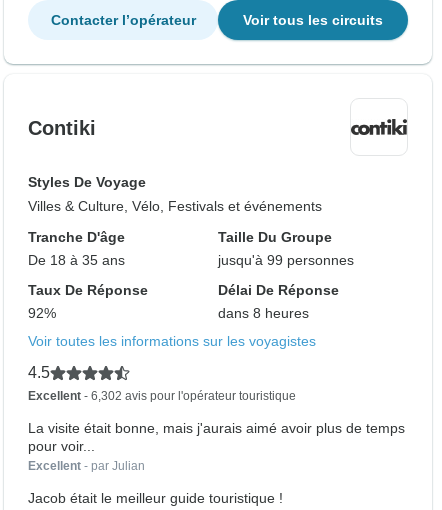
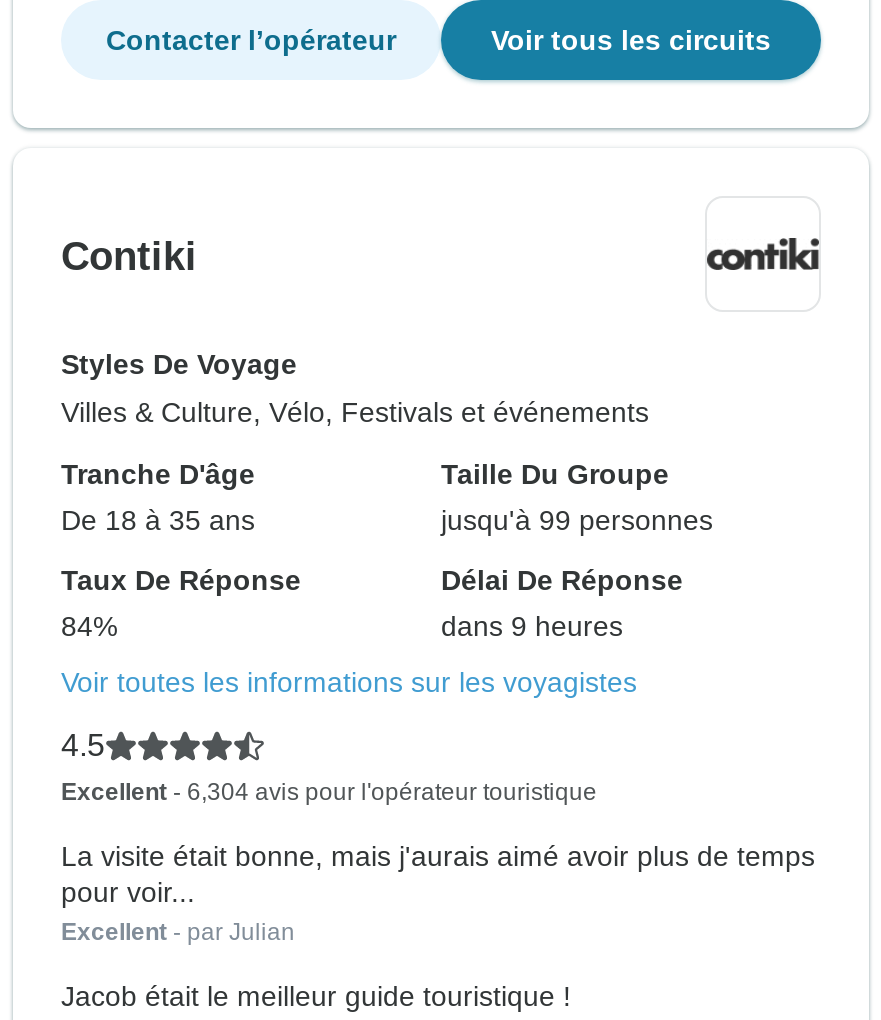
- 92%
+ 84%

- dans 8 heures
+ dans 9 heures

- Excellent - 6,302 avis pour l'opérateur touristique
+ Excellent - 6,304 avis pour l'opérateur touristique
